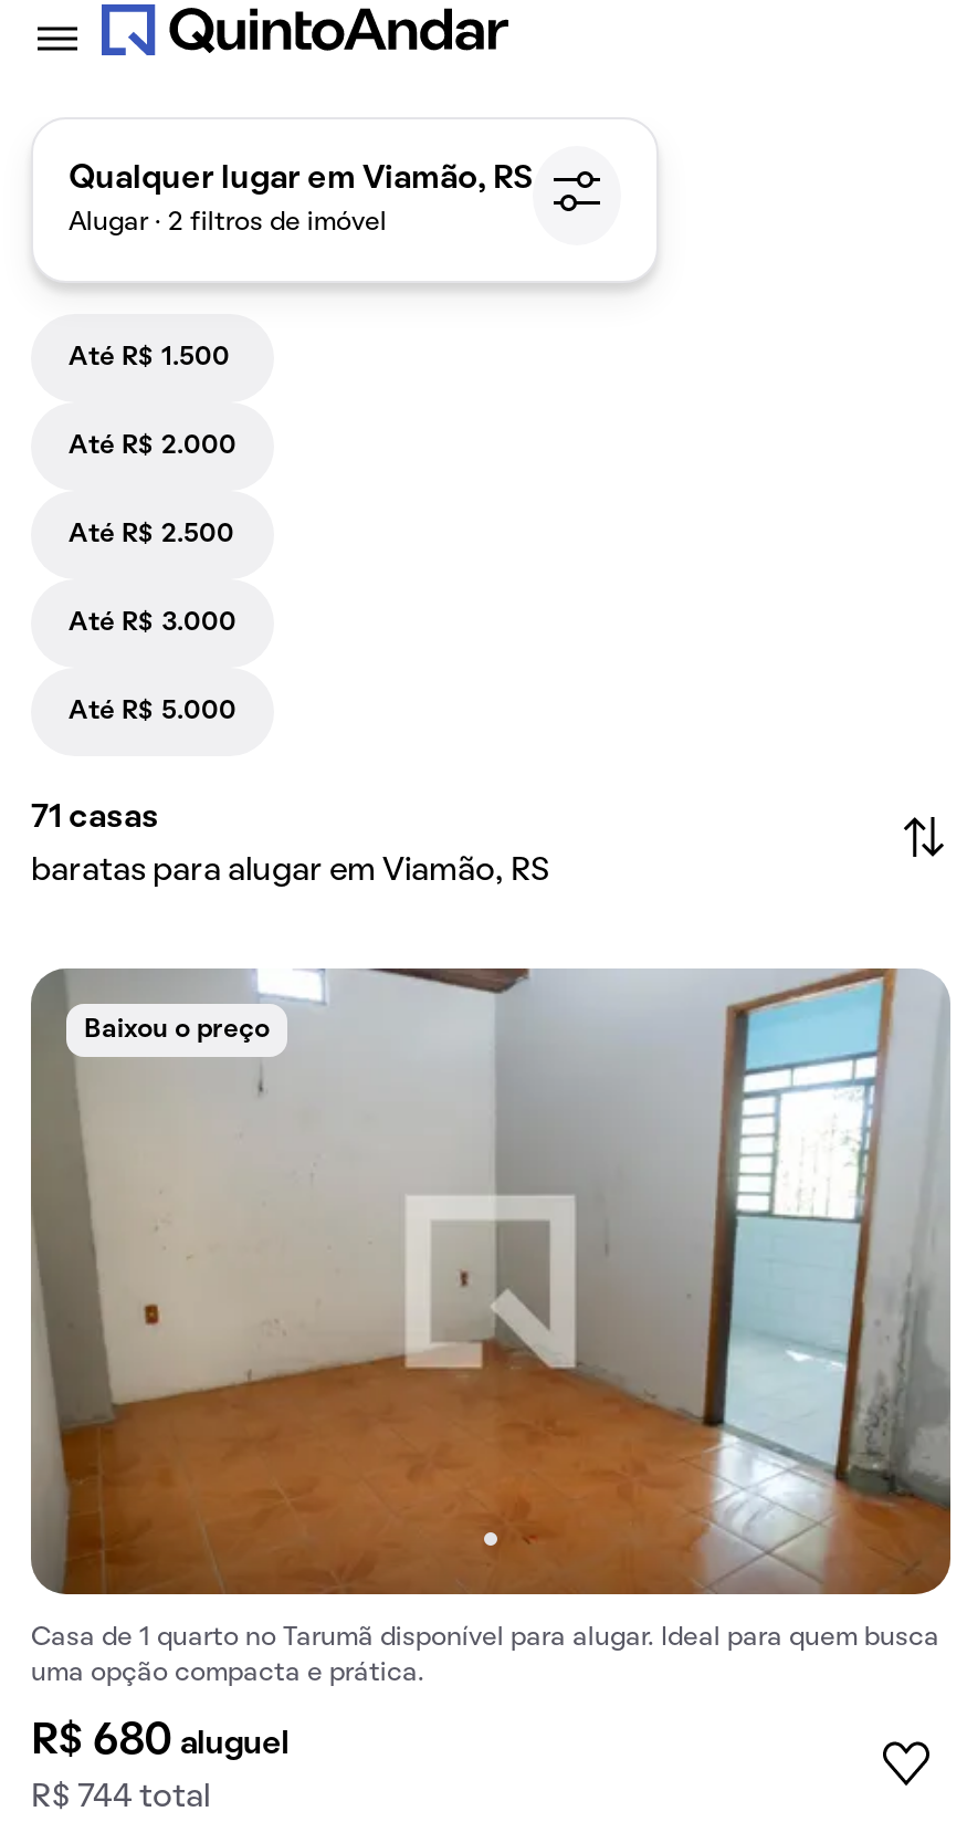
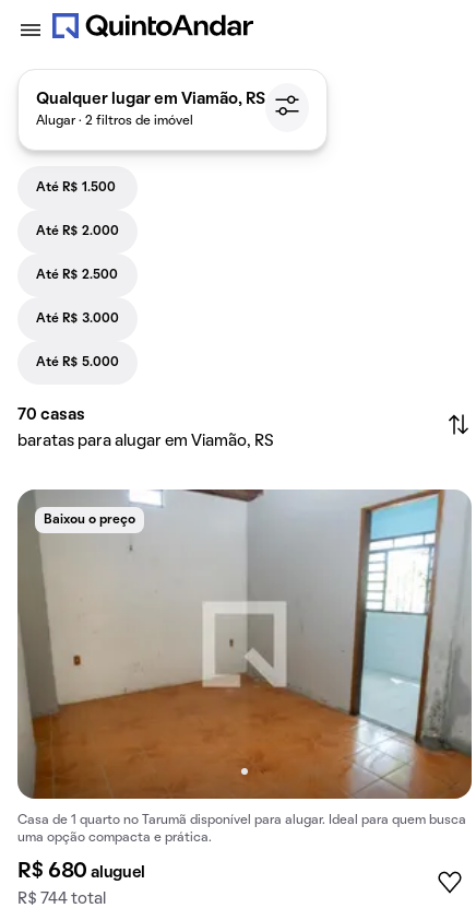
- 71 casas
+ 70 casas
